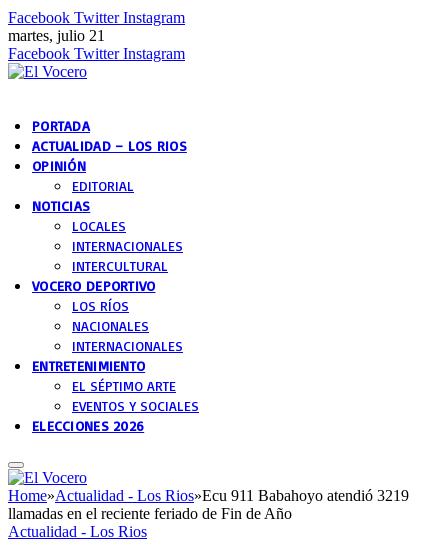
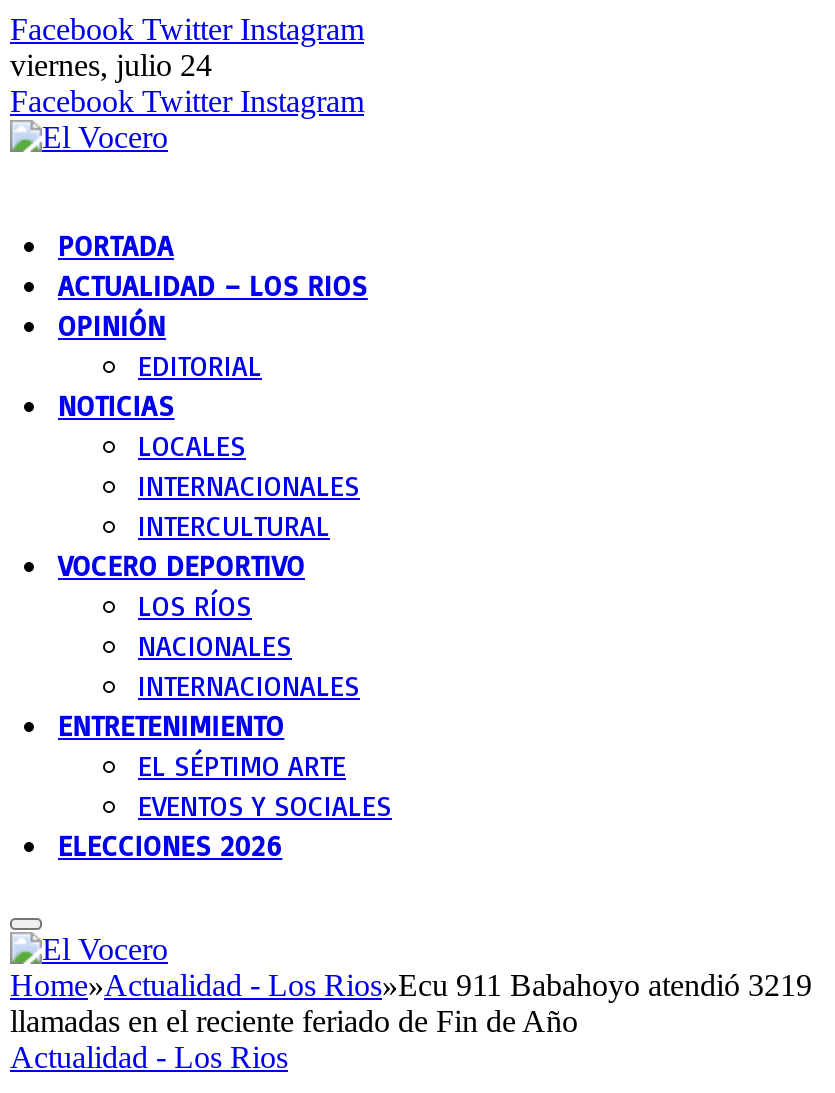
- martes, julio 21
+ viernes, julio 24
